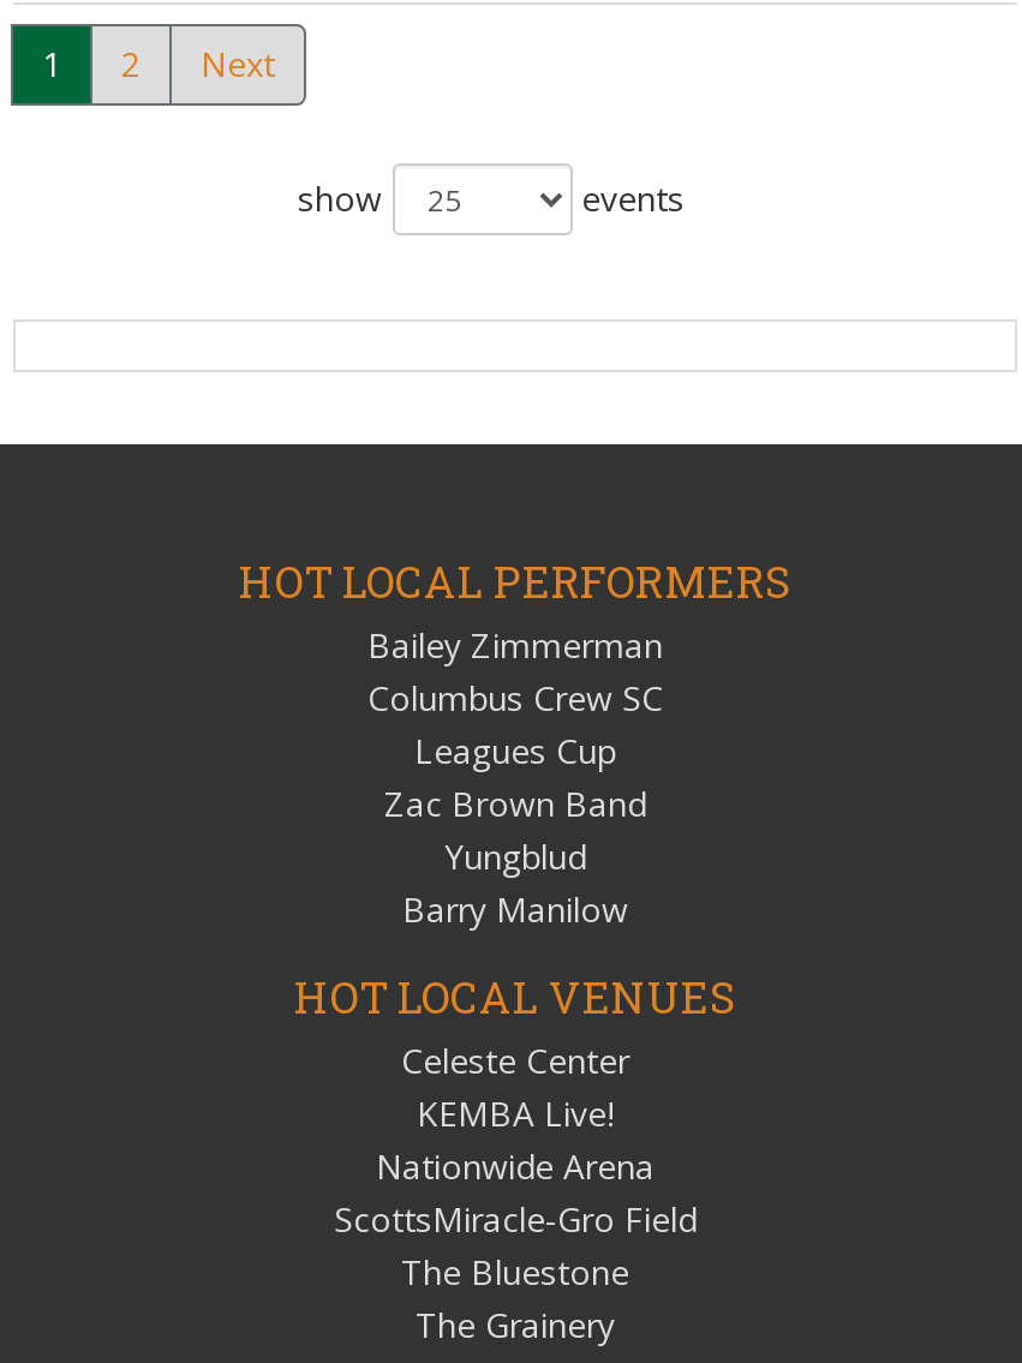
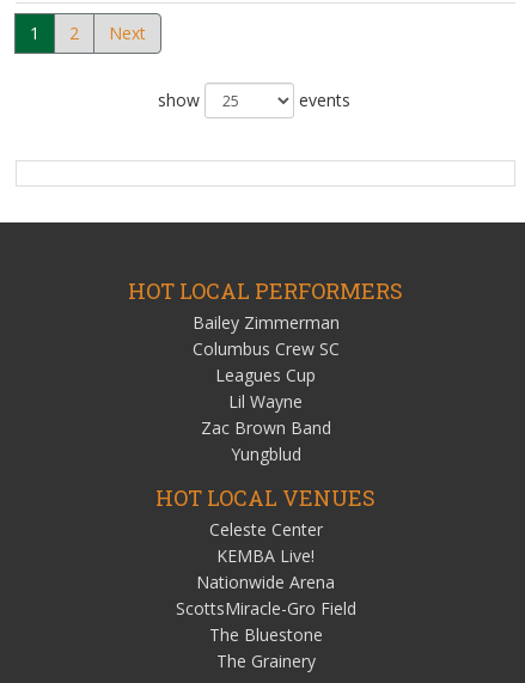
moved down: Zac Brown Band | Yungblud

+ Lil Wayne

- Barry Manilow
